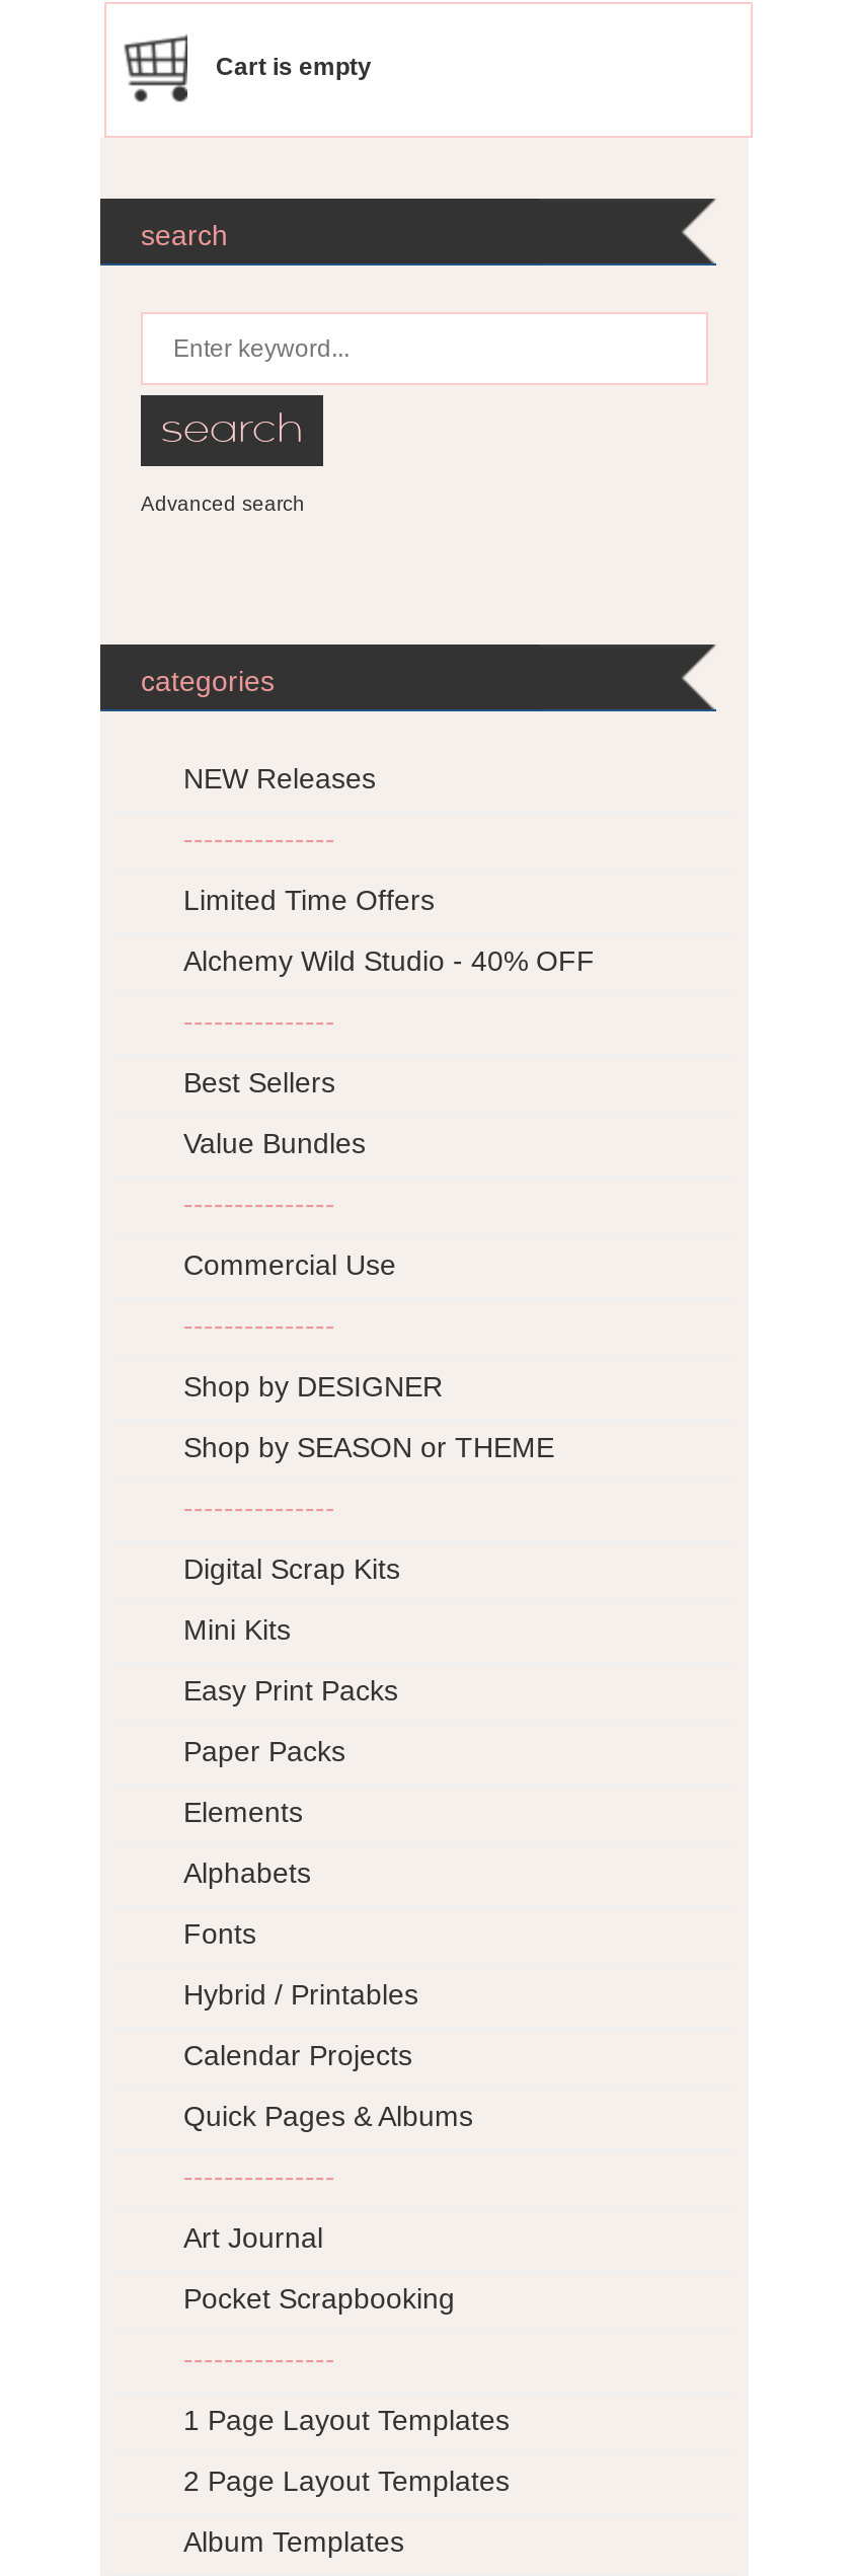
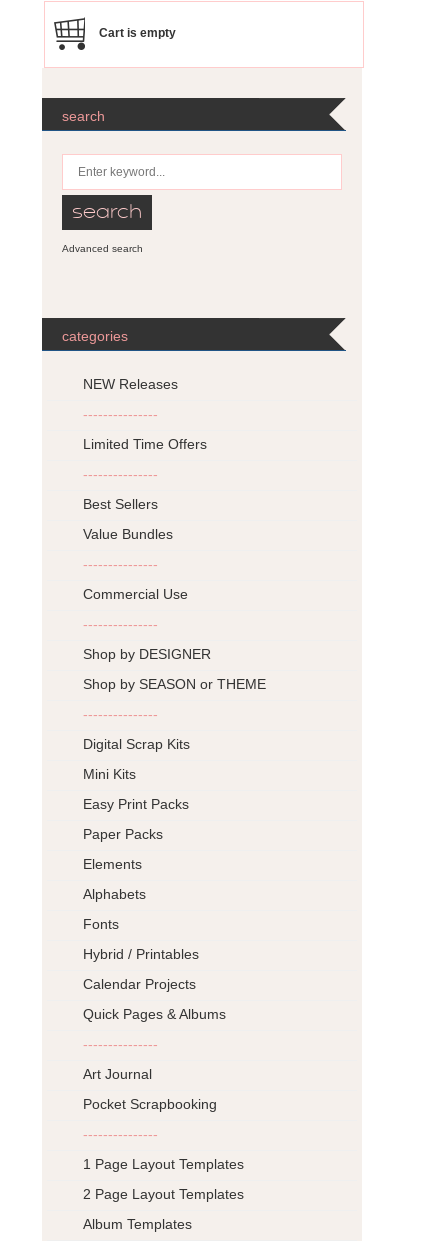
- Alchemy Wild Studio - 40% OFF
